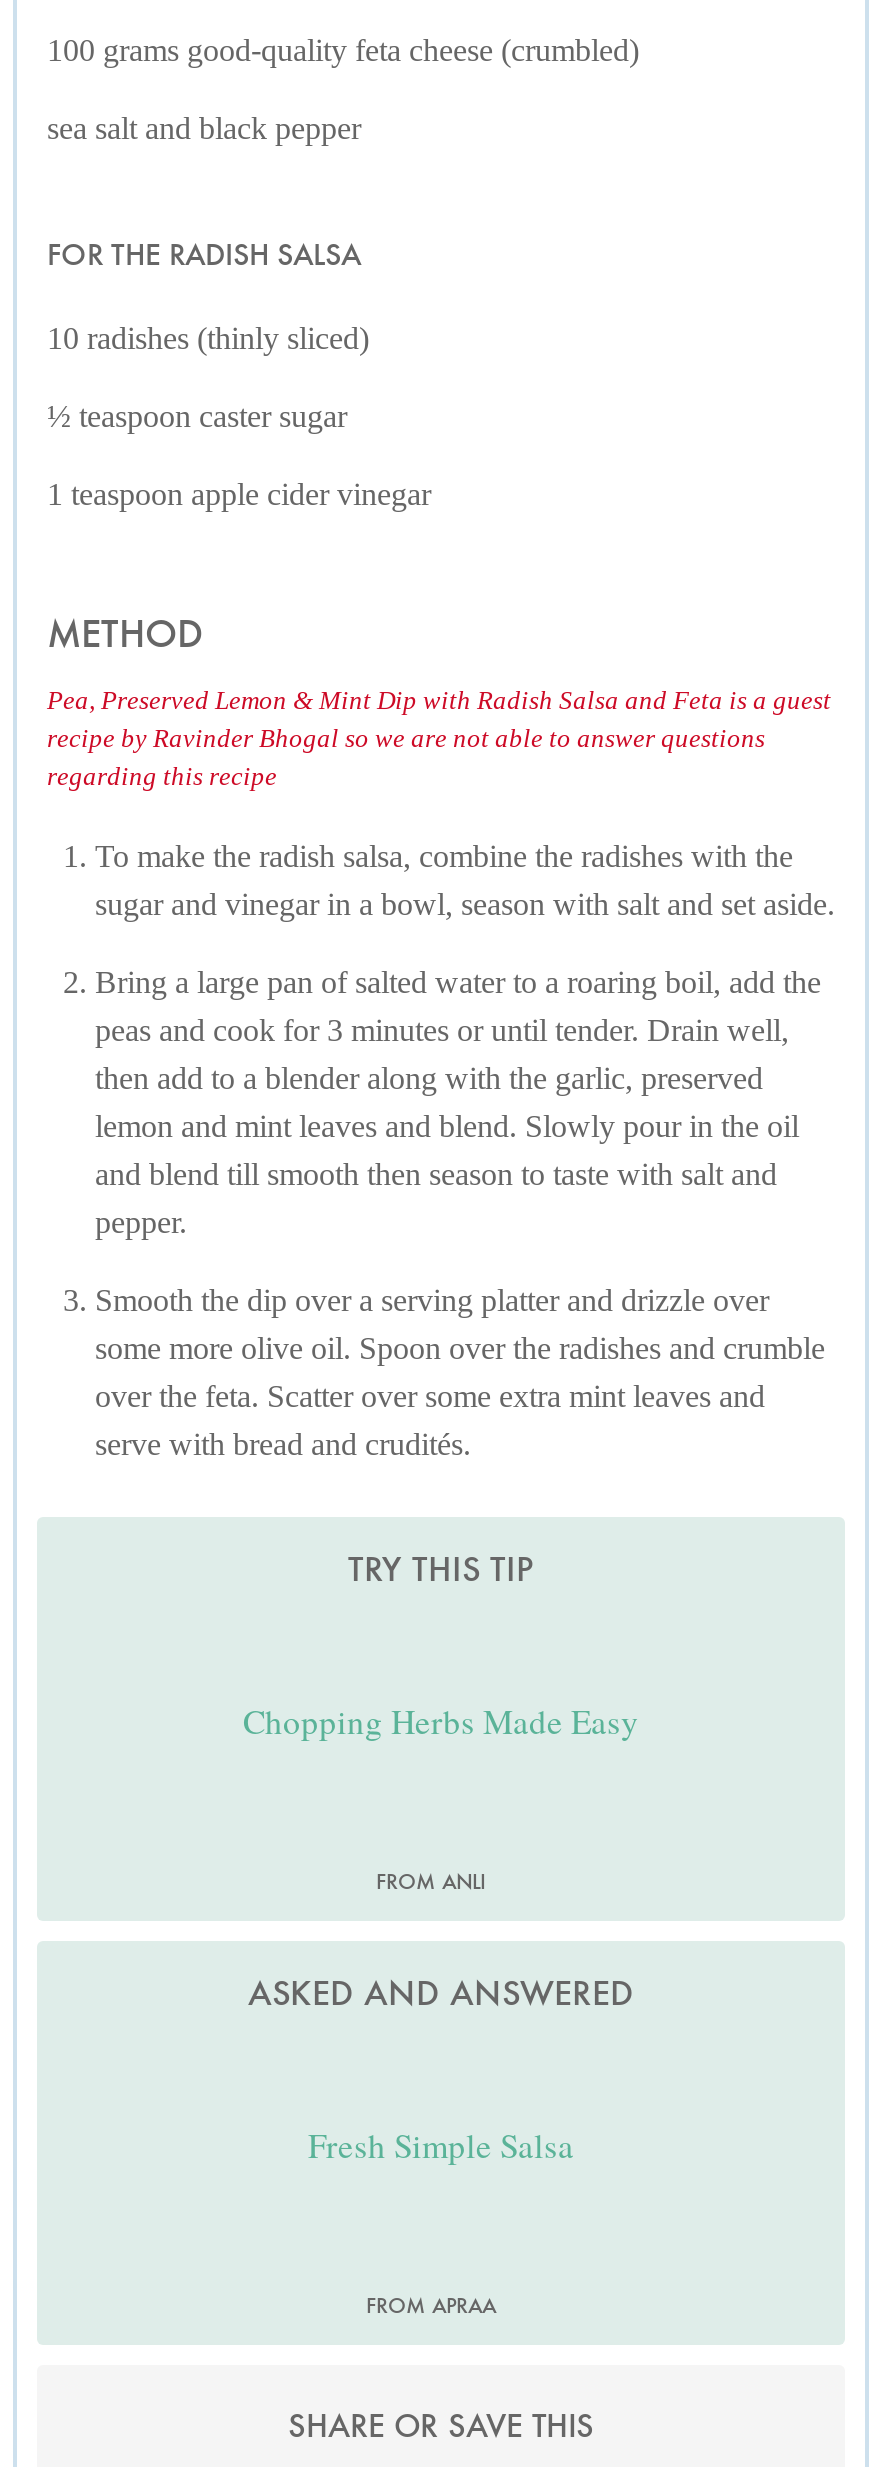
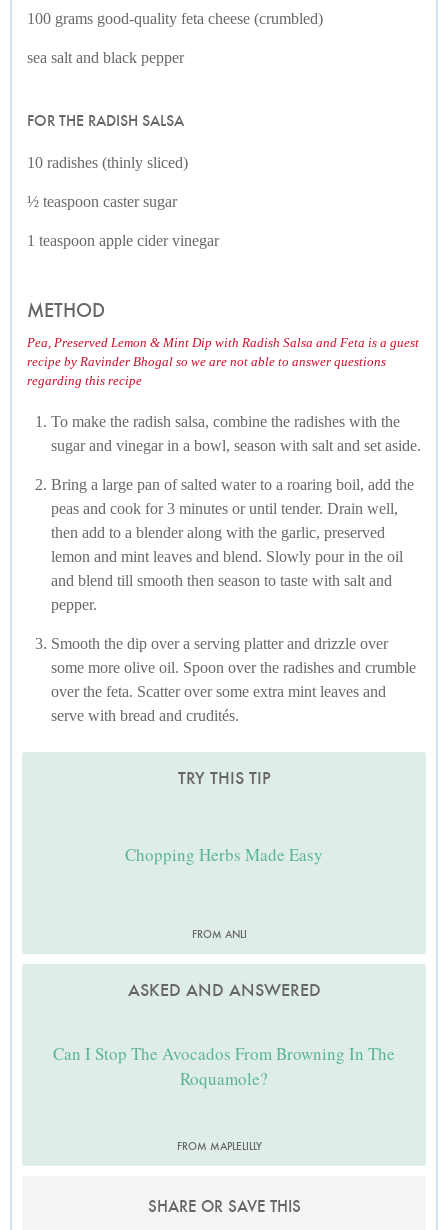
- Fresh Simple Salsa
+ Can I Stop The Avocados From Browning In The
+ Roquamole?

- FROM APRAA
+ FROM MAPLELILLY
